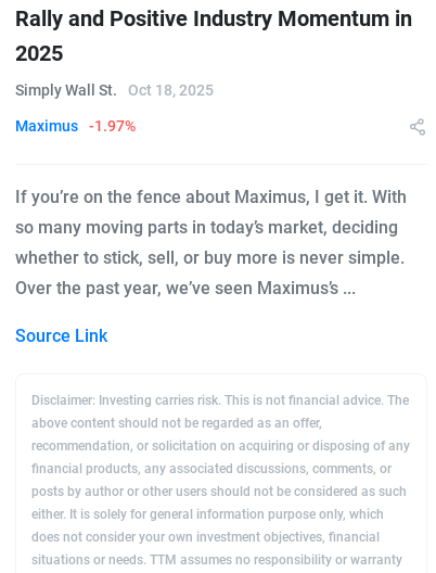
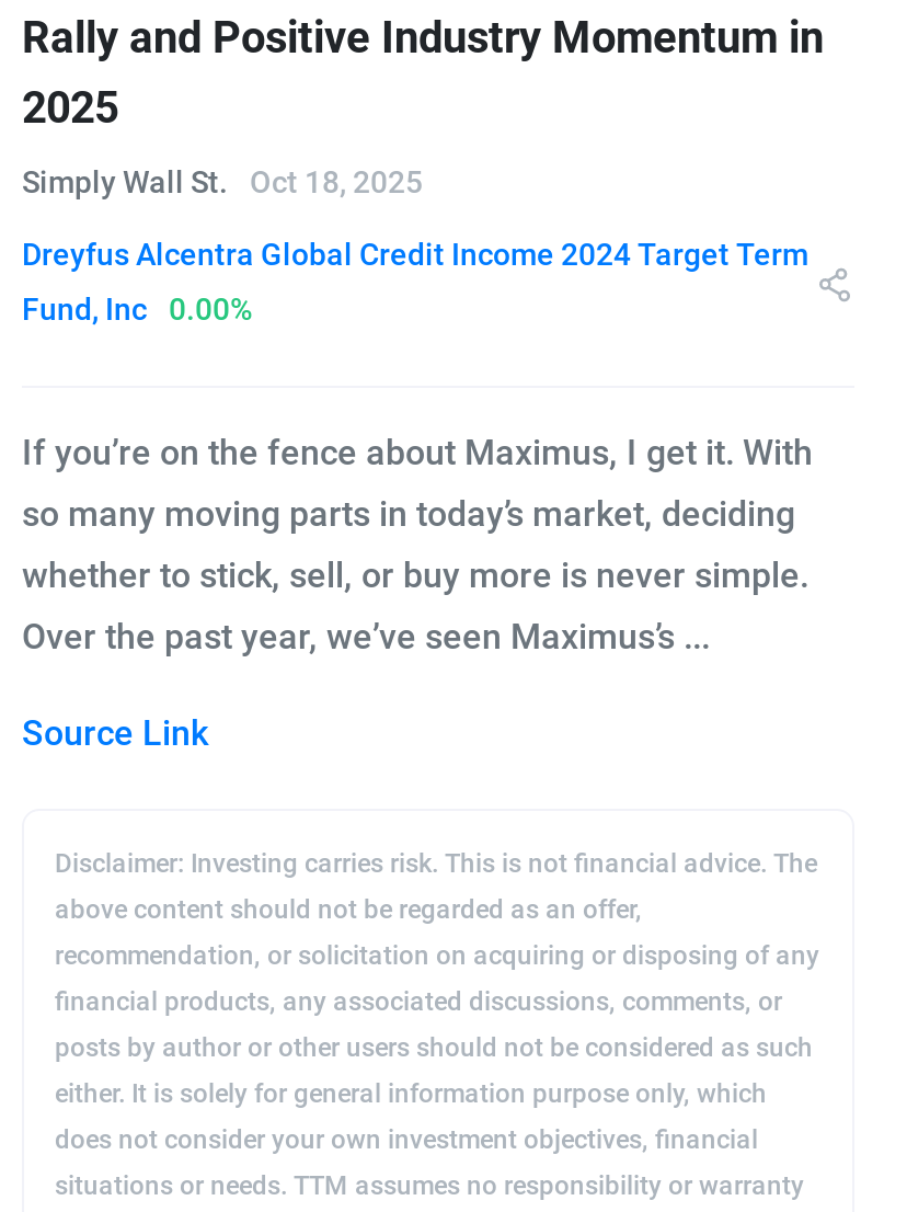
- Maximus
- -1.97%
+ Dreyfus Alcentra Global Credit Income 2024 Target Term
+ Fund, Inc
+ 0.00%
